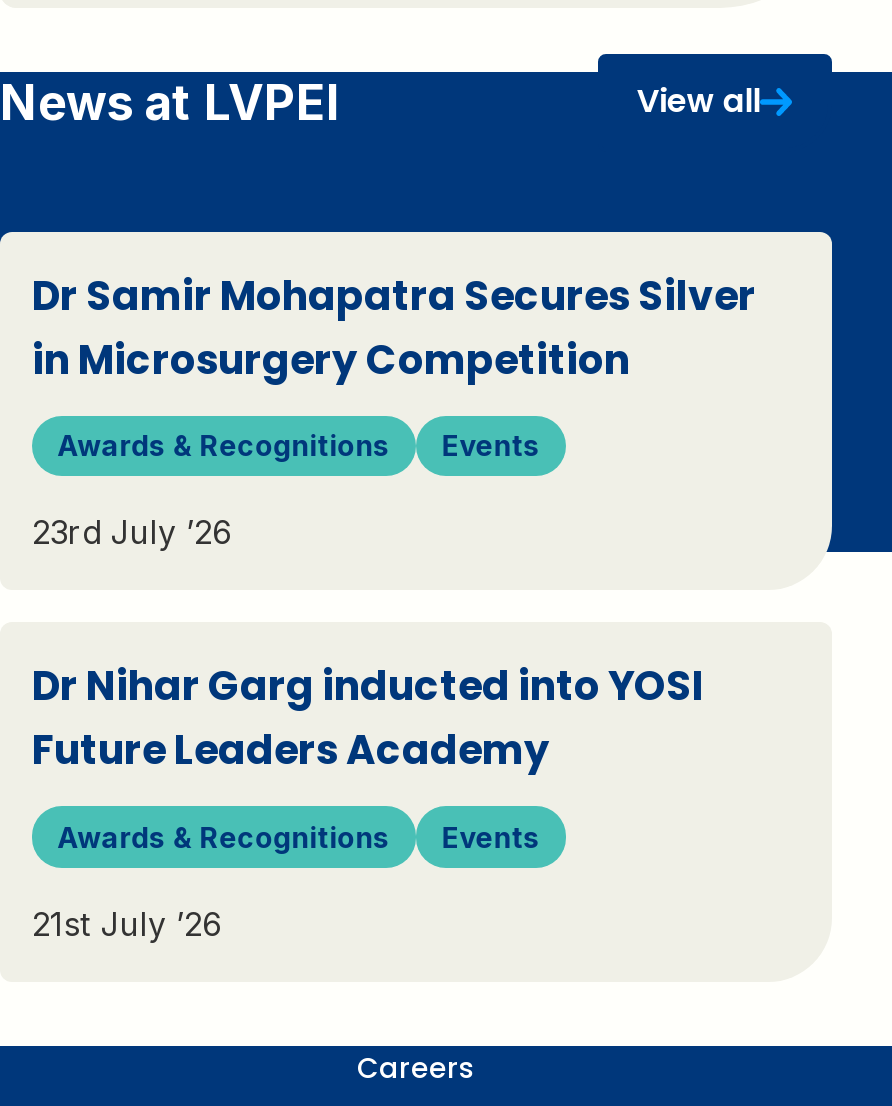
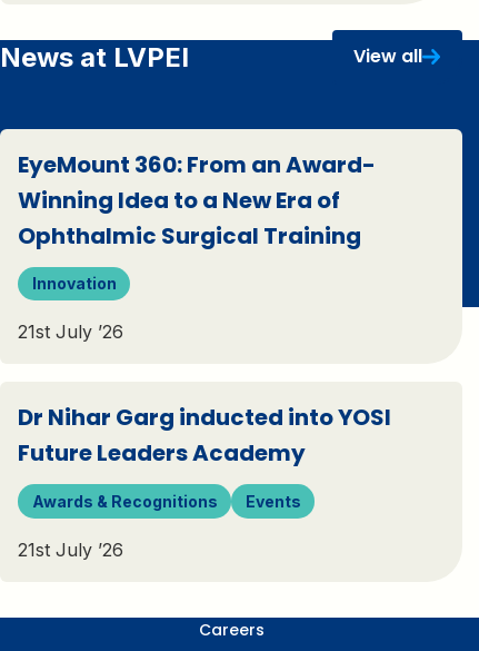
- Dr Samir Mohapatra Secures Silver
- in Microsurgery Competition
+ EyeMount 360: From an Award-
+ Winning Idea to a New Era of
+ Ophthalmic Surgical Training

- Awards & Recognitions
- Events
+ Innovation

- 23rd July ’26
+ 21st July ’26
